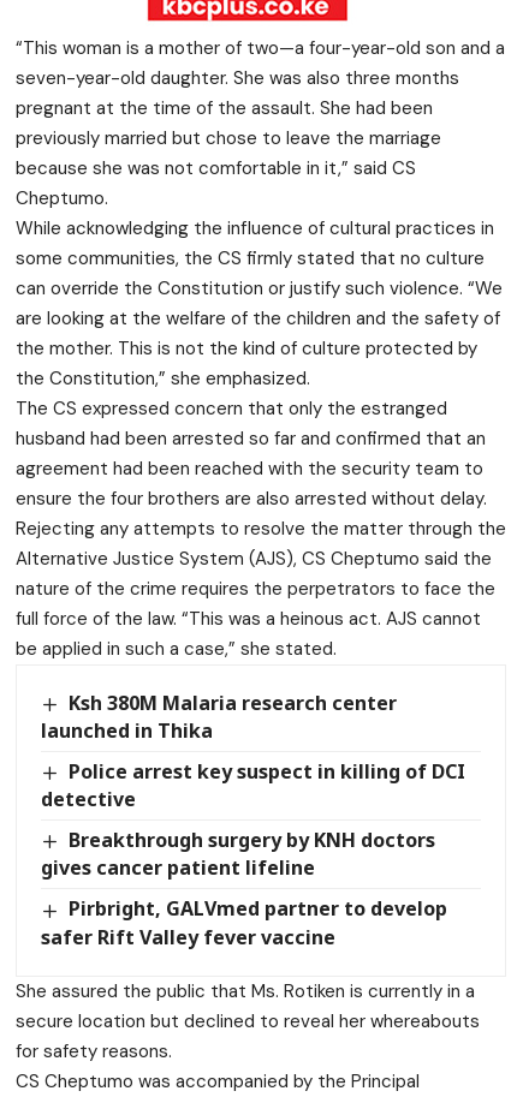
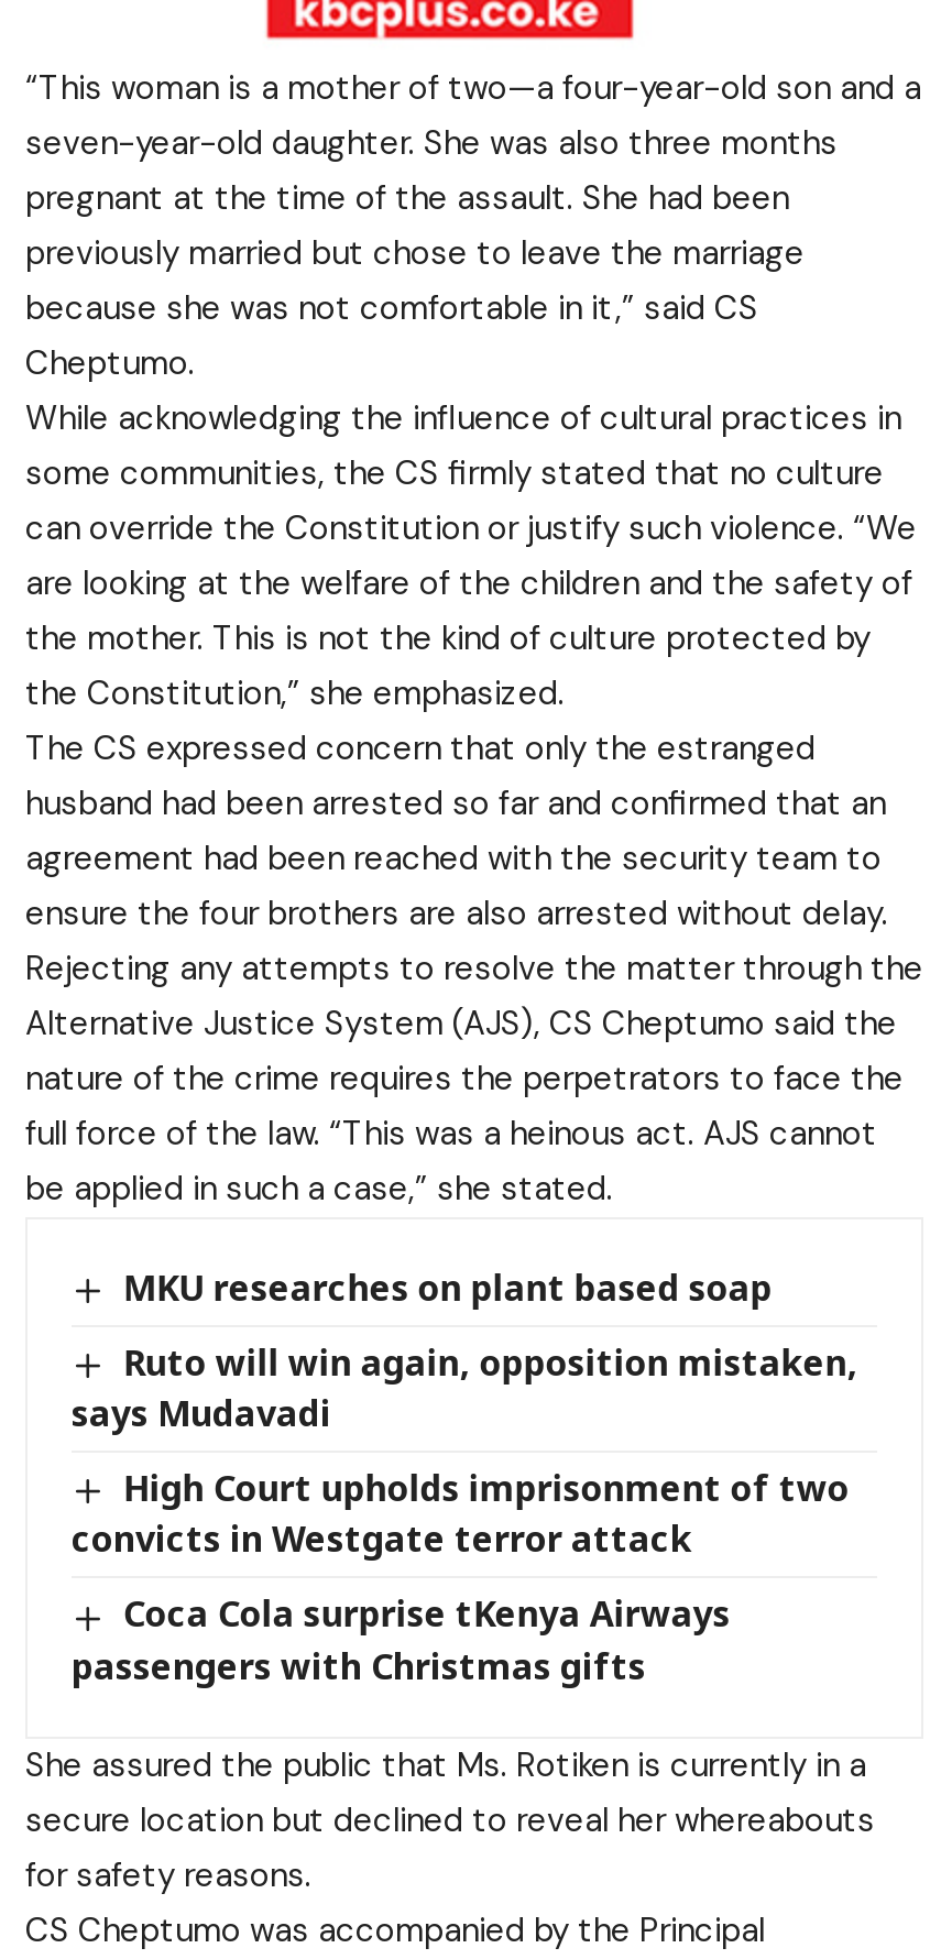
- Ksh 380M Malaria research center
- launched in Thika
+ MKU researches on plant based soap

- Police arrest key suspect in killing of DCI
- detective
+ Ruto will win again, opposition mistaken,
+ says Mudavadi

- Breakthrough surgery by KNH doctors
- gives cancer patient lifeline
+ High Court upholds imprisonment of two
+ convicts in Westgate terror attack

- Pirbright, GALVmed partner to develop
- safer Rift Valley fever vaccine
+ Coca Cola surprise tKenya Airways
+ passengers with Christmas gifts
